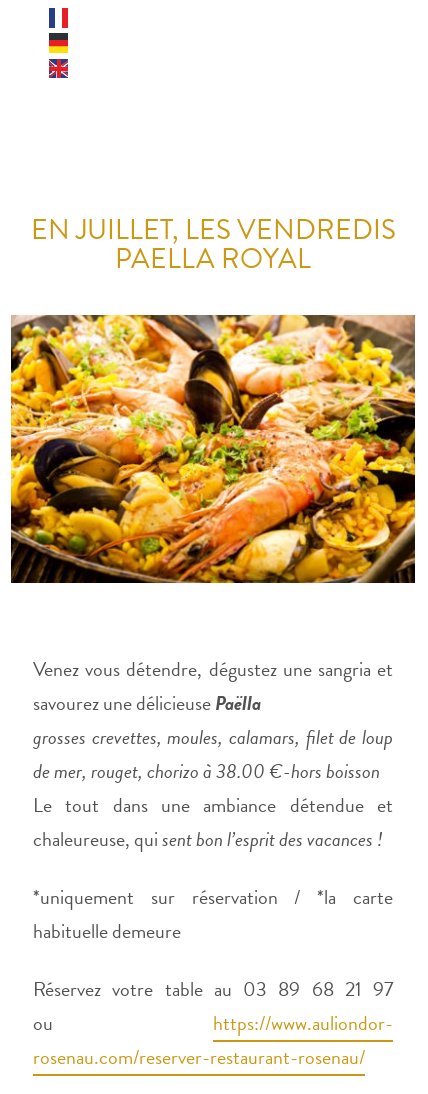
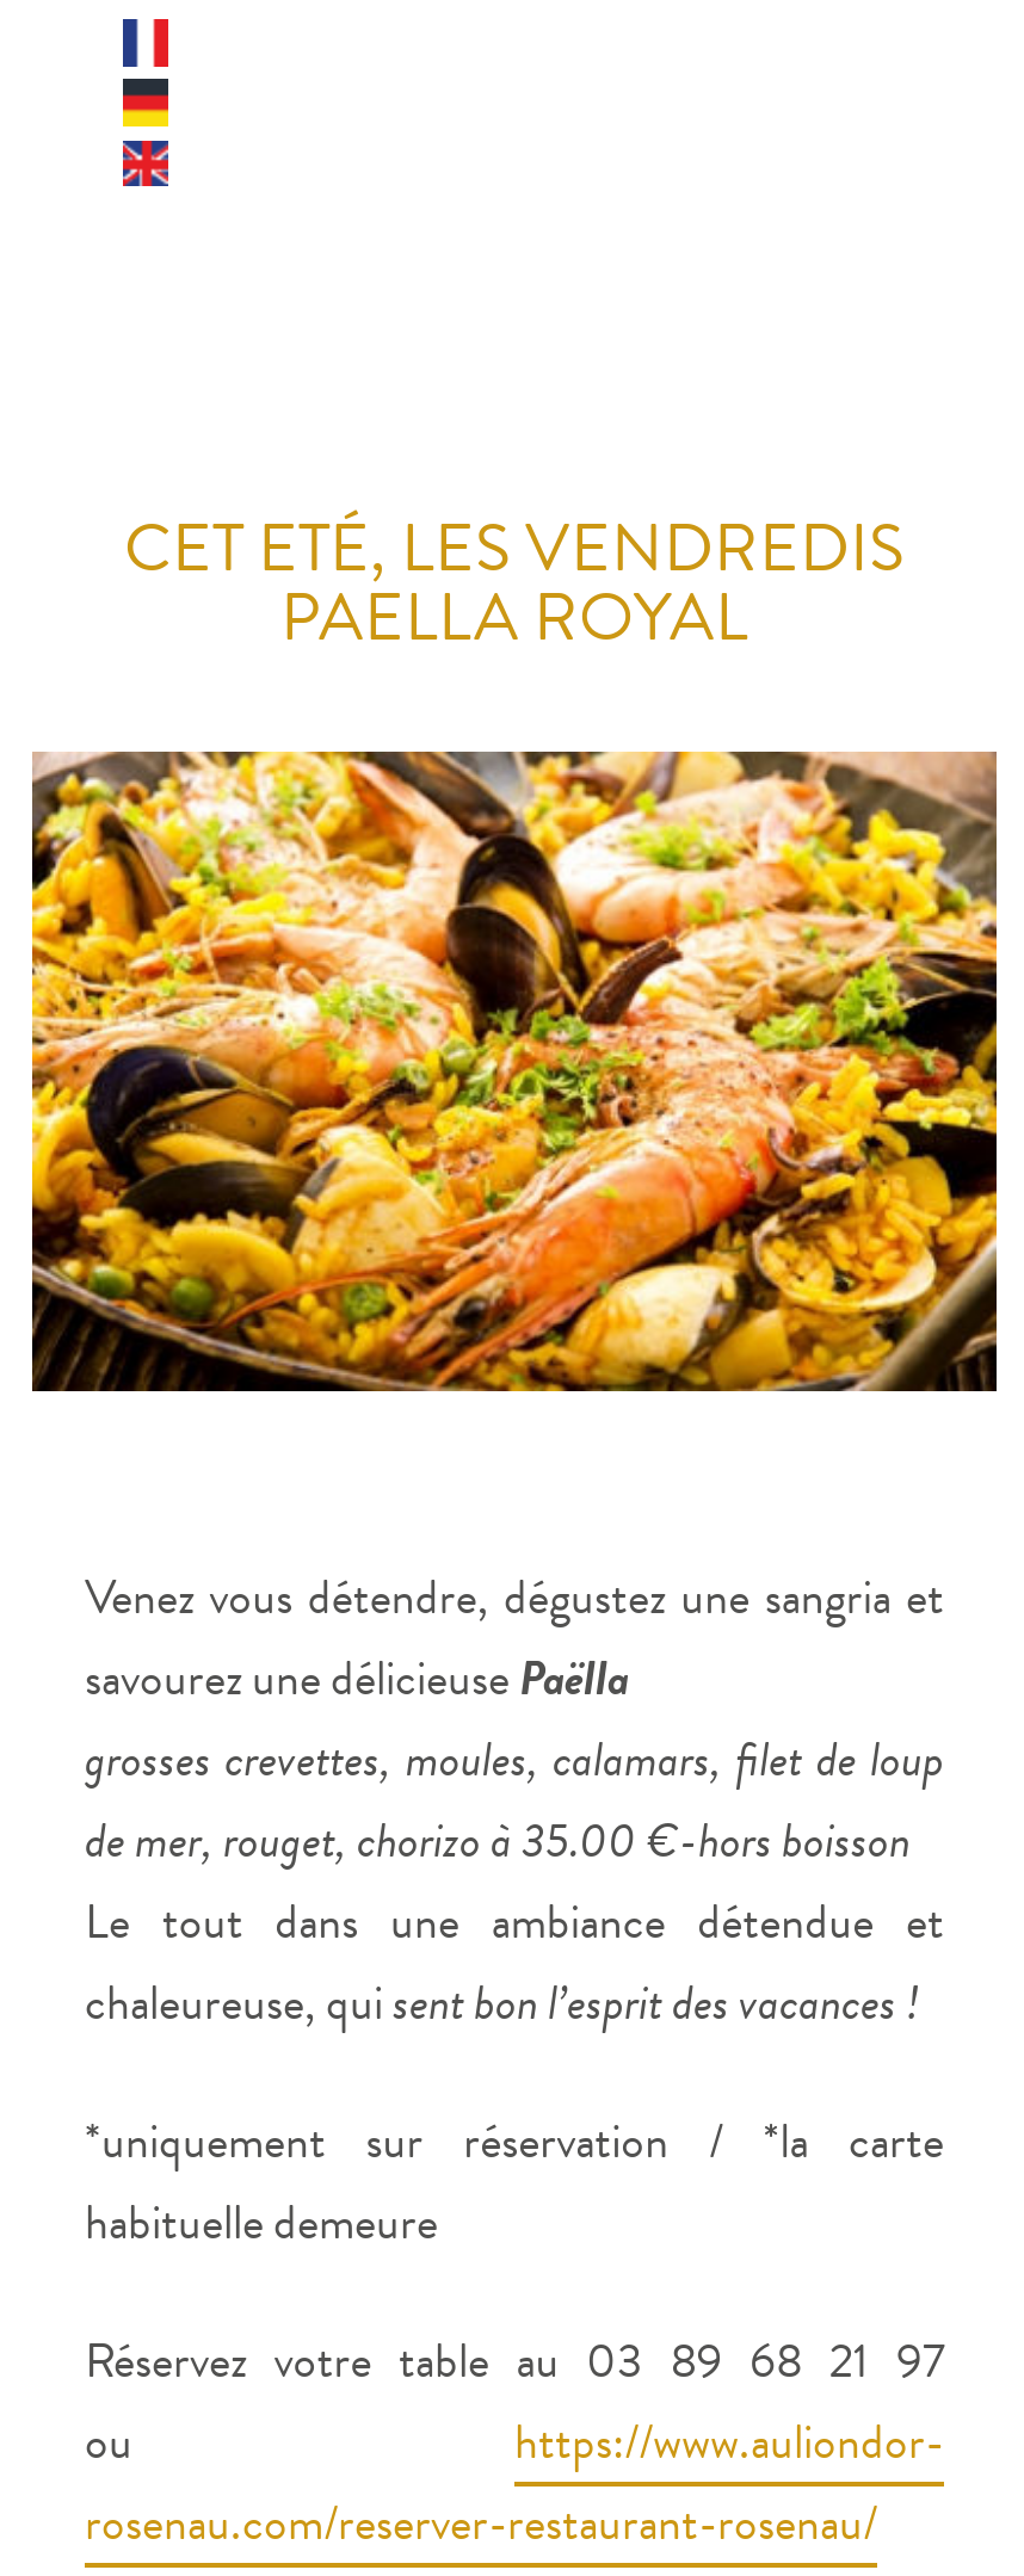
- EN JUILLET, LES VENDREDIS
+ CET ETÉ, LES VENDREDIS

- de mer, rouget, chorizo à 38.00 €-hors boisson
+ de mer, rouget, chorizo à 35.00 €-hors boisson
